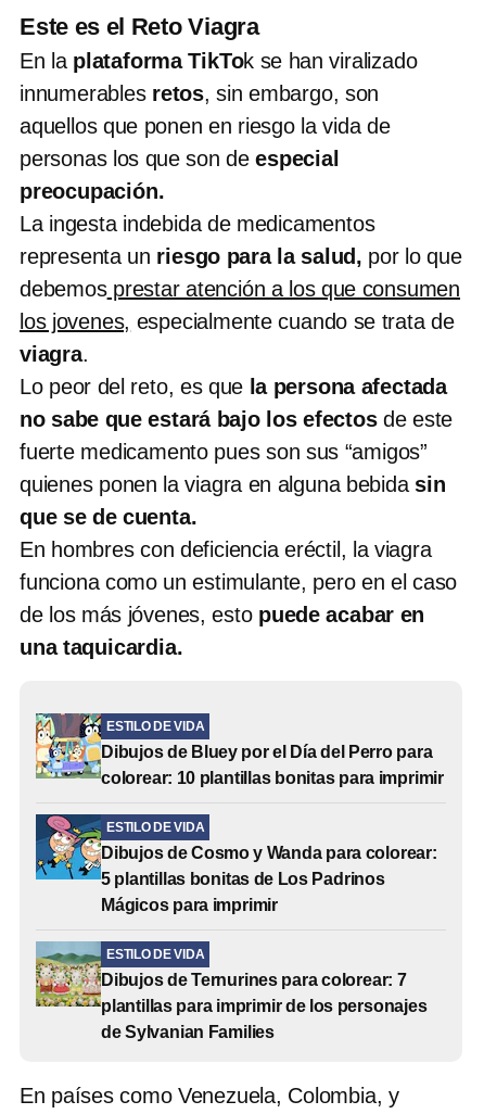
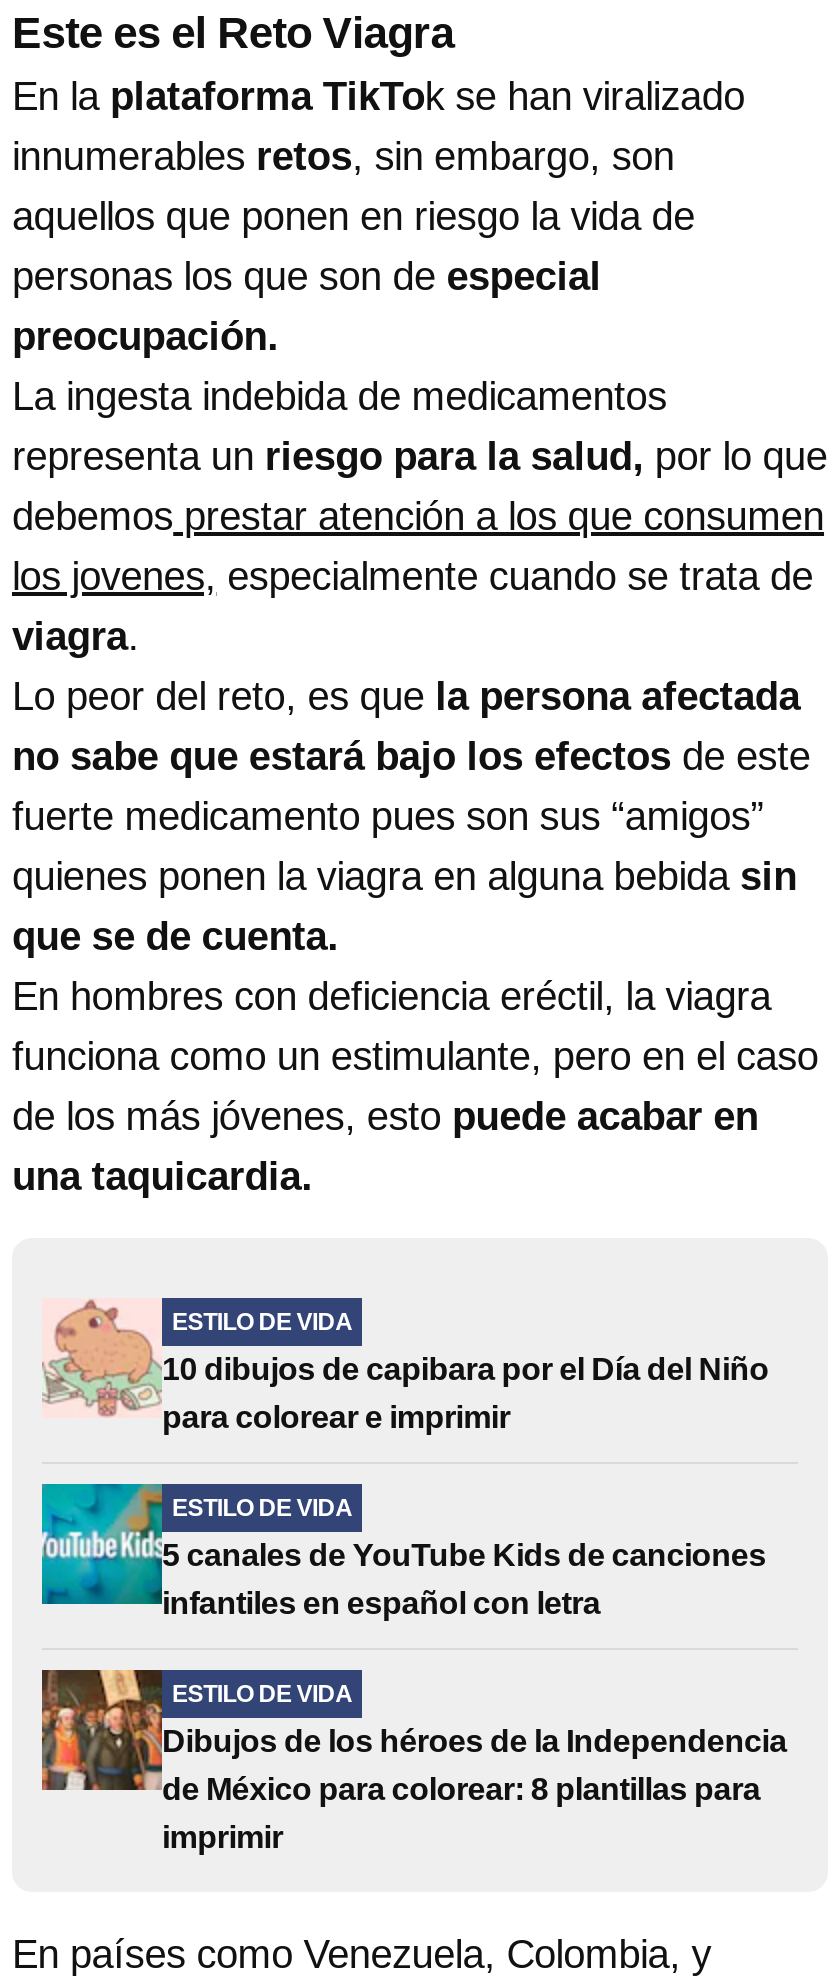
- [image]
- Dibujos de Bluey por el Día del Perro para
- colorear: 10 plantillas bonitas para imprimir
+ [image]
+ 10 dibujos de capibara por el Día del Niño
+ para colorear e imprimir

- [image]
- Dibujos de Cosmo y Wanda para colorear:
- 5 plantillas bonitas de Los Padrinos
- Mágicos para imprimir
+ [image]
+ 5 canales de YouTube Kids de canciones
+ infantiles en español con letra

- [image]
- Dibujos de Ternurines para colorear: 7
- plantillas para imprimir de los personajes
- de Sylvanian Families
+ [image]
+ Dibujos de los héroes de la Independencia
+ de México para colorear: 8 plantillas para
+ imprimir
